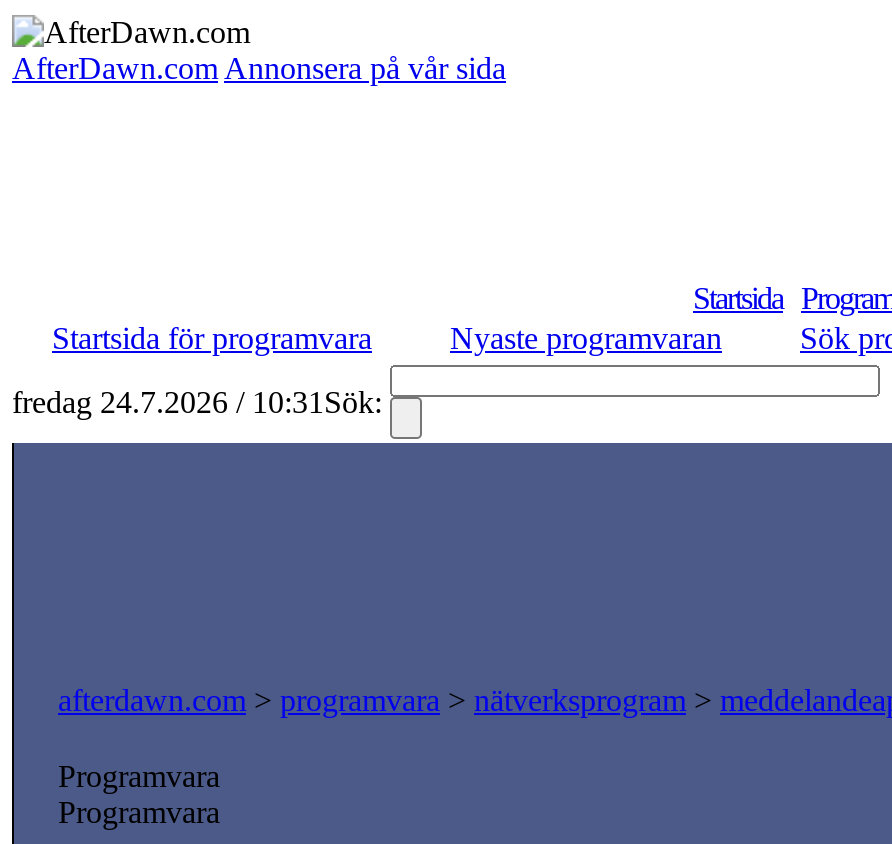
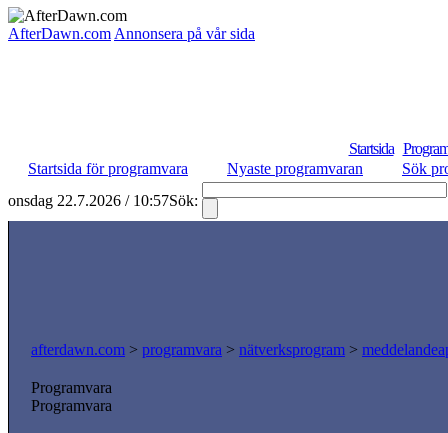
- fredag 24.7.2026 / 10:31 Sök:
+ onsdag 22.7.2026 / 10:57 Sök:
